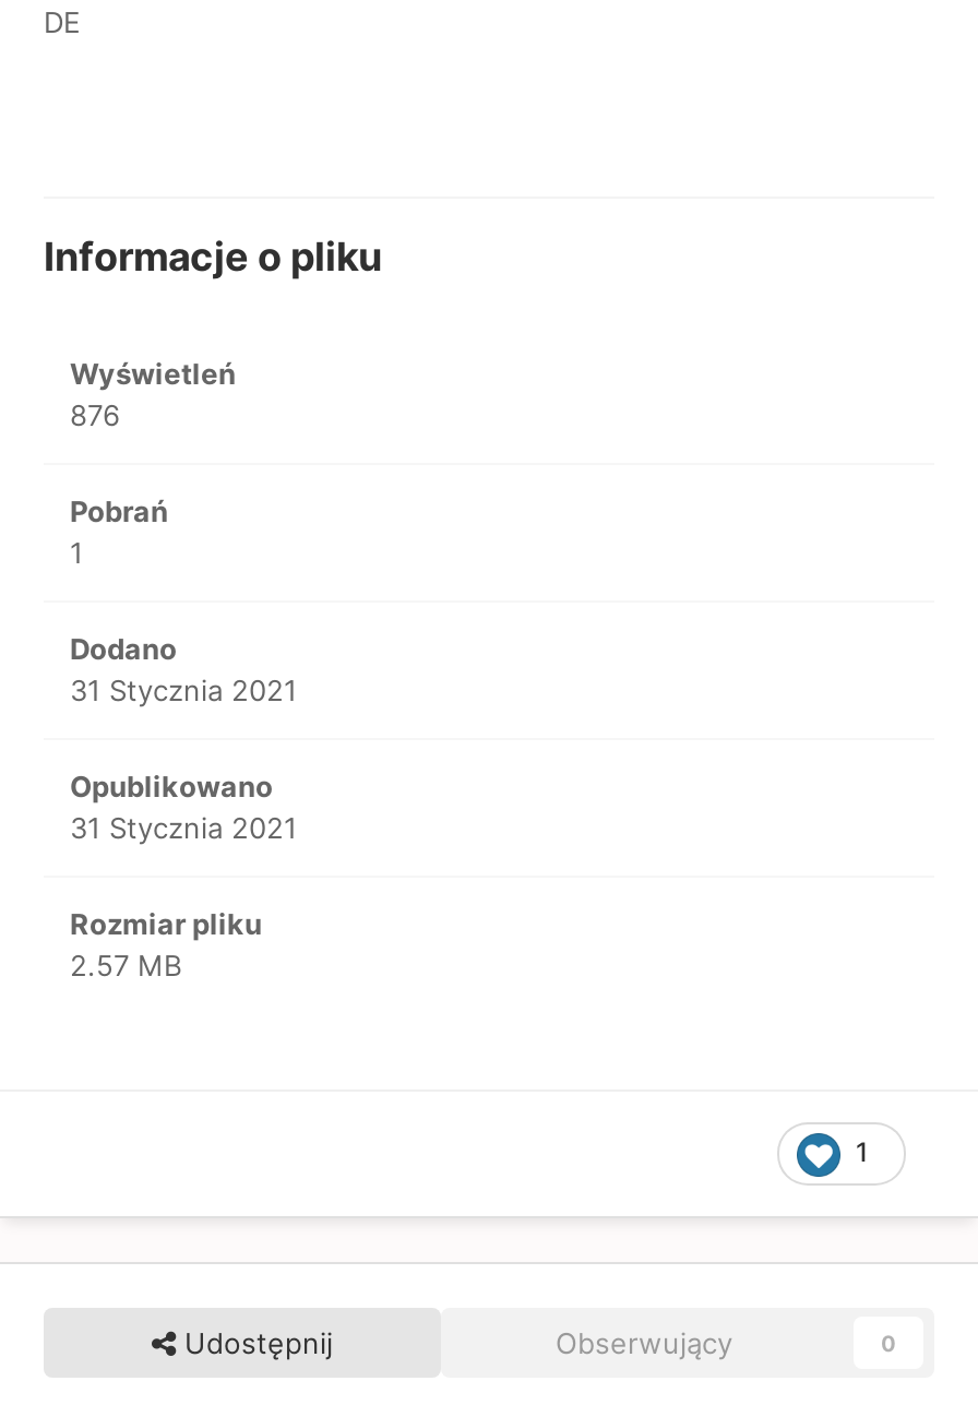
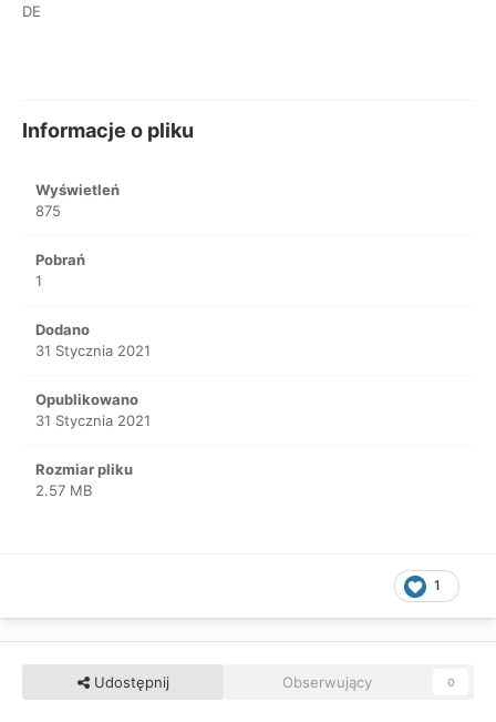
- 876
+ 875
